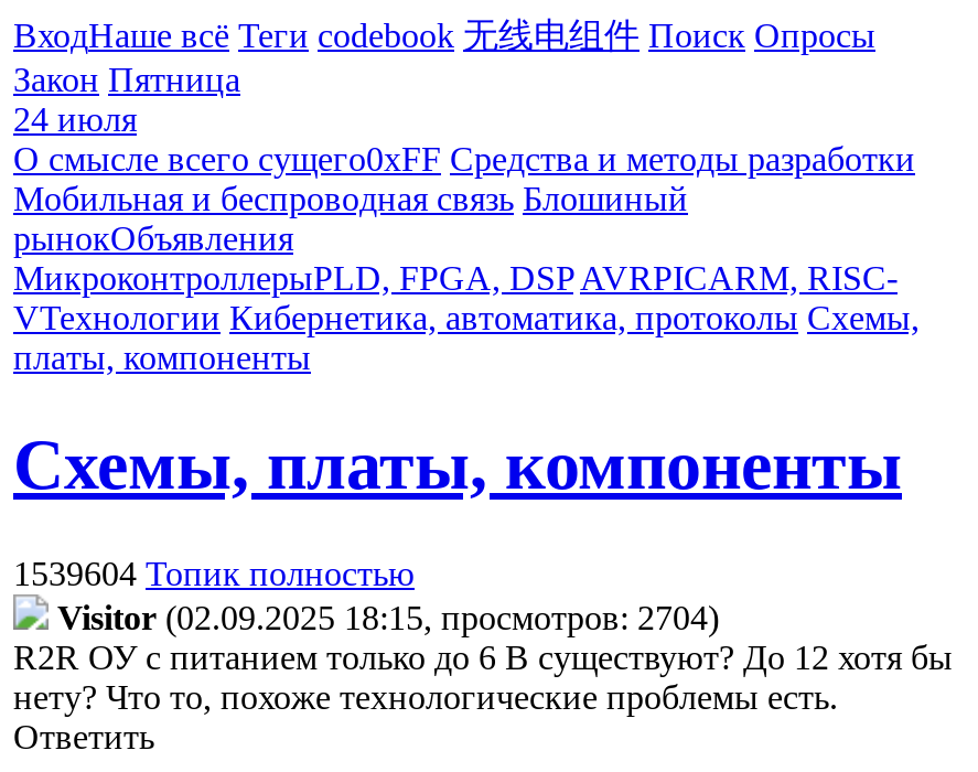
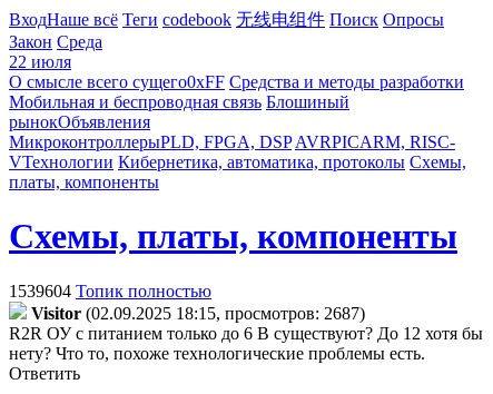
- Закон Пятница
+ Закон Среда

- 24 июля
+ 22 июля

- Visitor (02.09.2025 18:15, просмотров: 2704)
+ Visitor (02.09.2025 18:15, просмотров: 2687)
